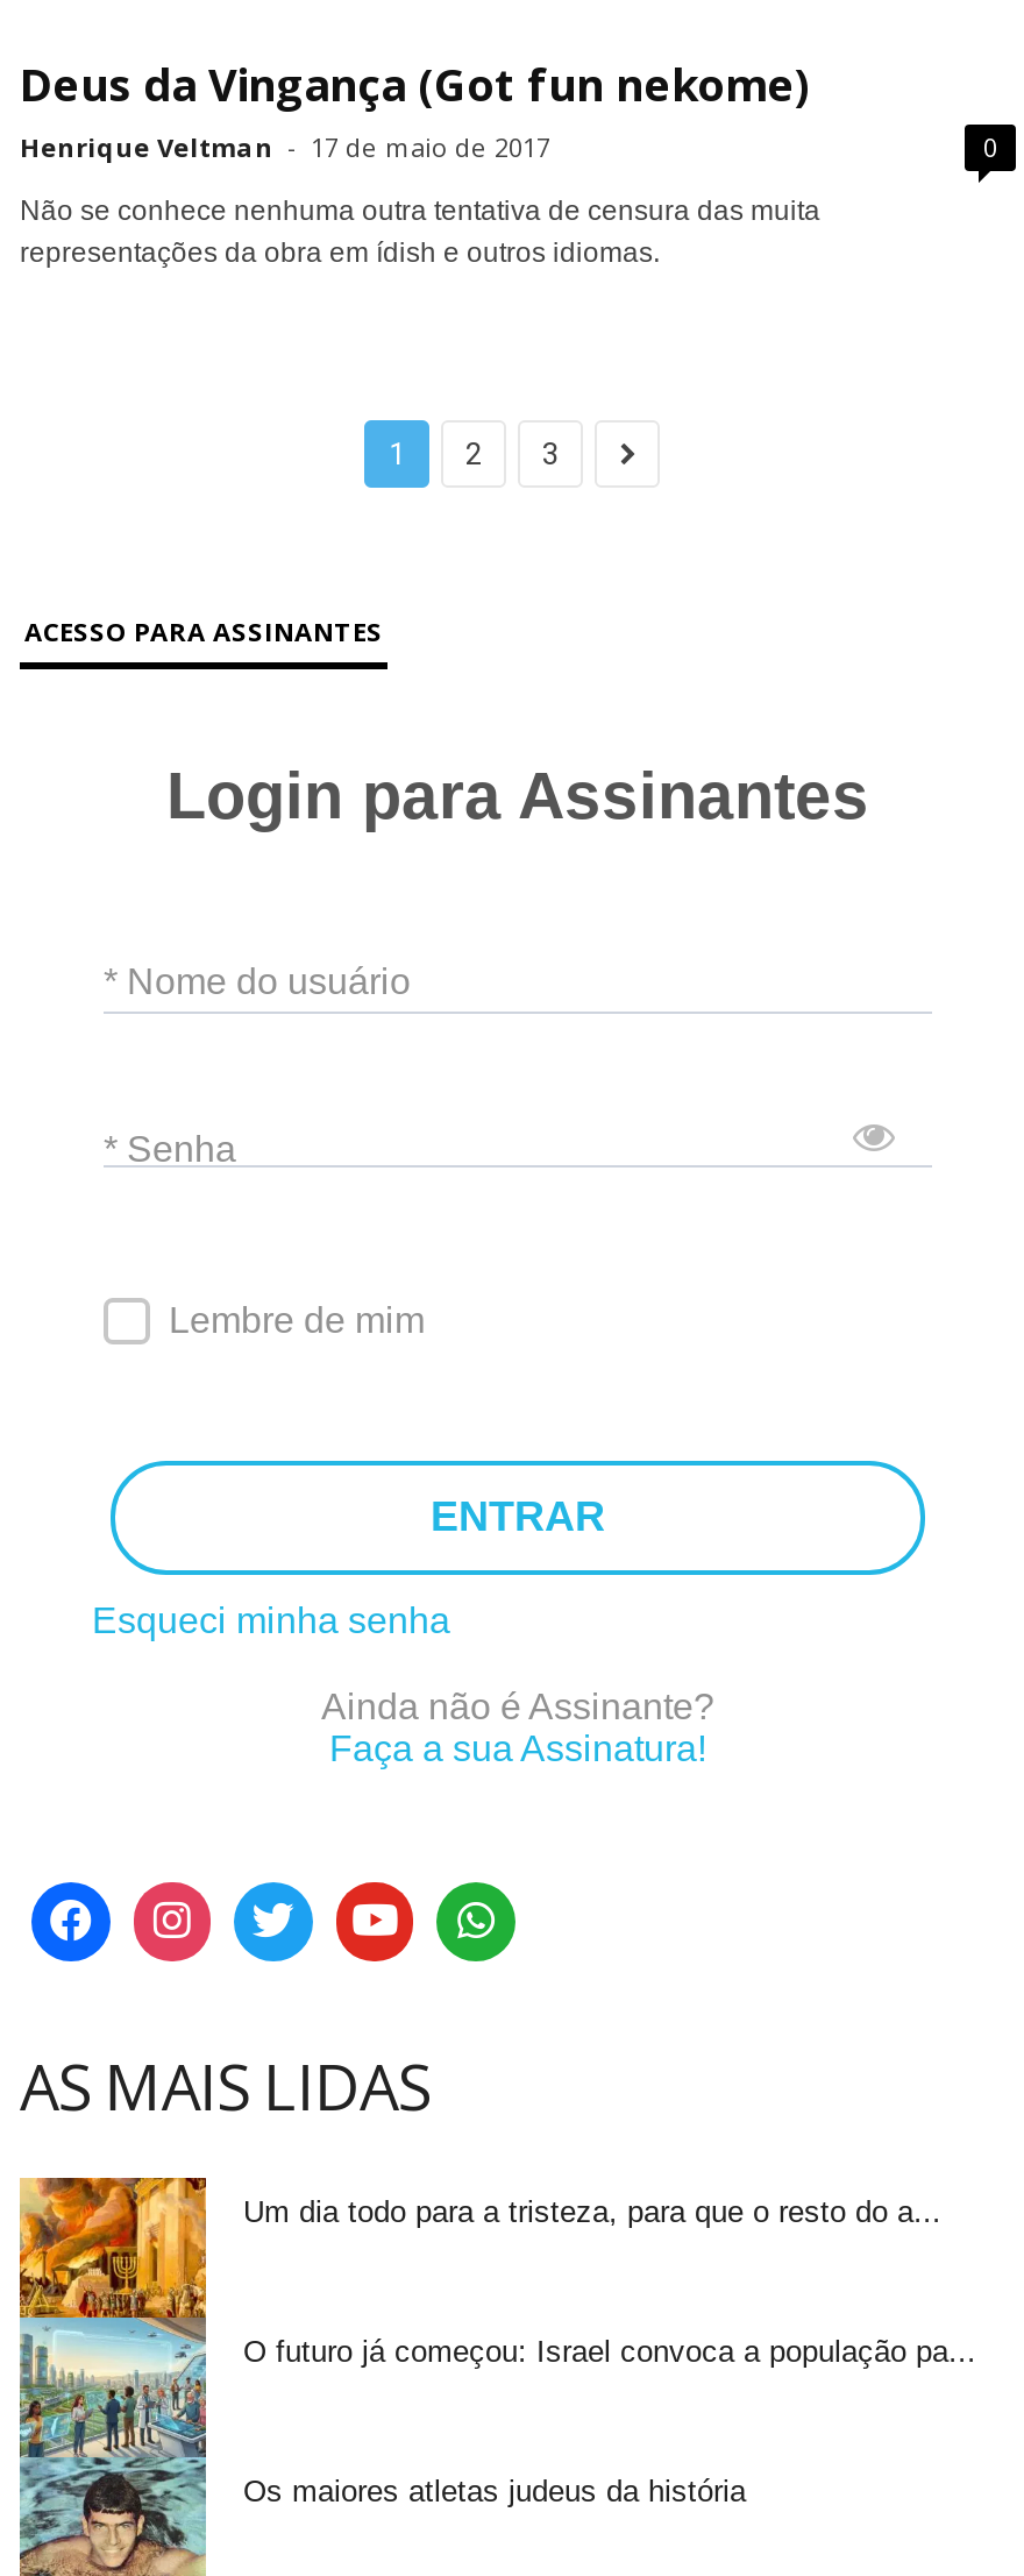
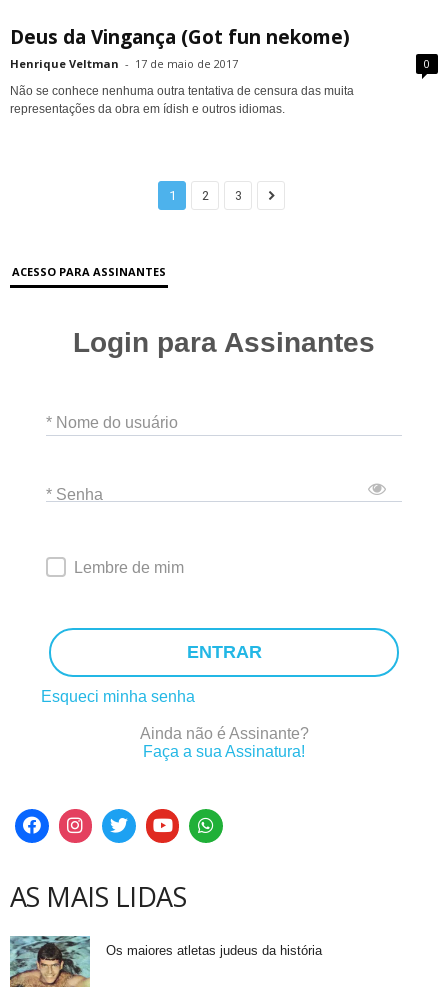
- [image]
- Um dia todo para a tristeza, para que o resto do a...

- O futuro já começou: Israel convoca a população pa...
